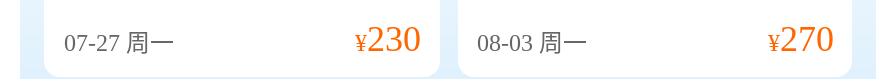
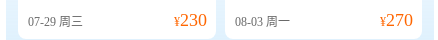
- 07-27周一
+ 07-29周三
